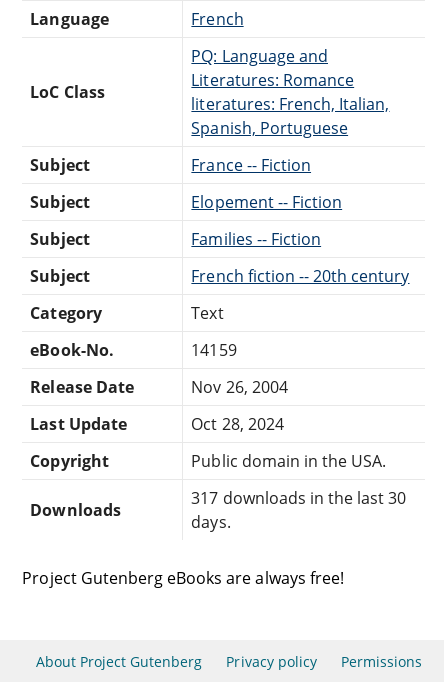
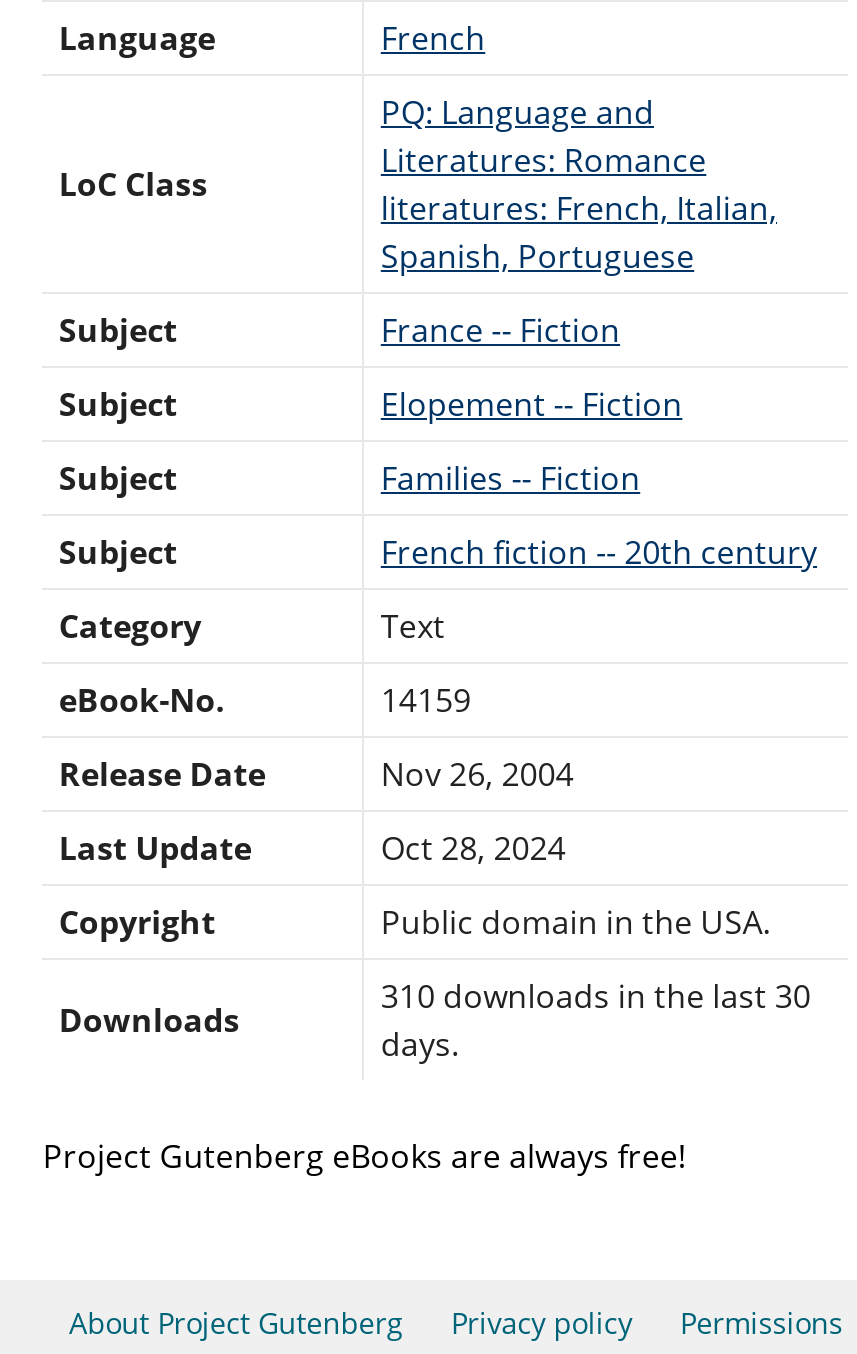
- 317 downloads in the last 30
+ 310 downloads in the last 30
